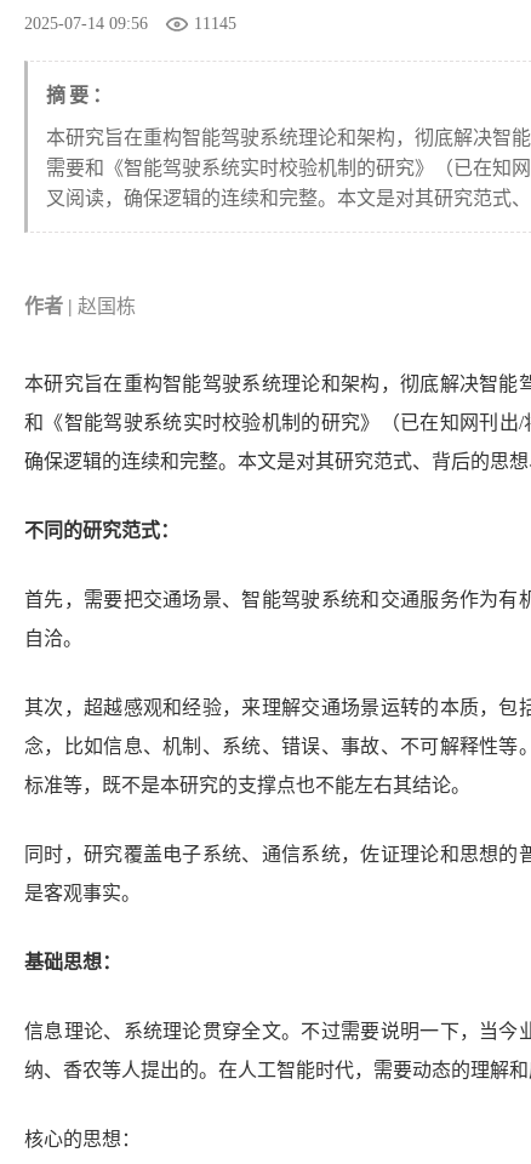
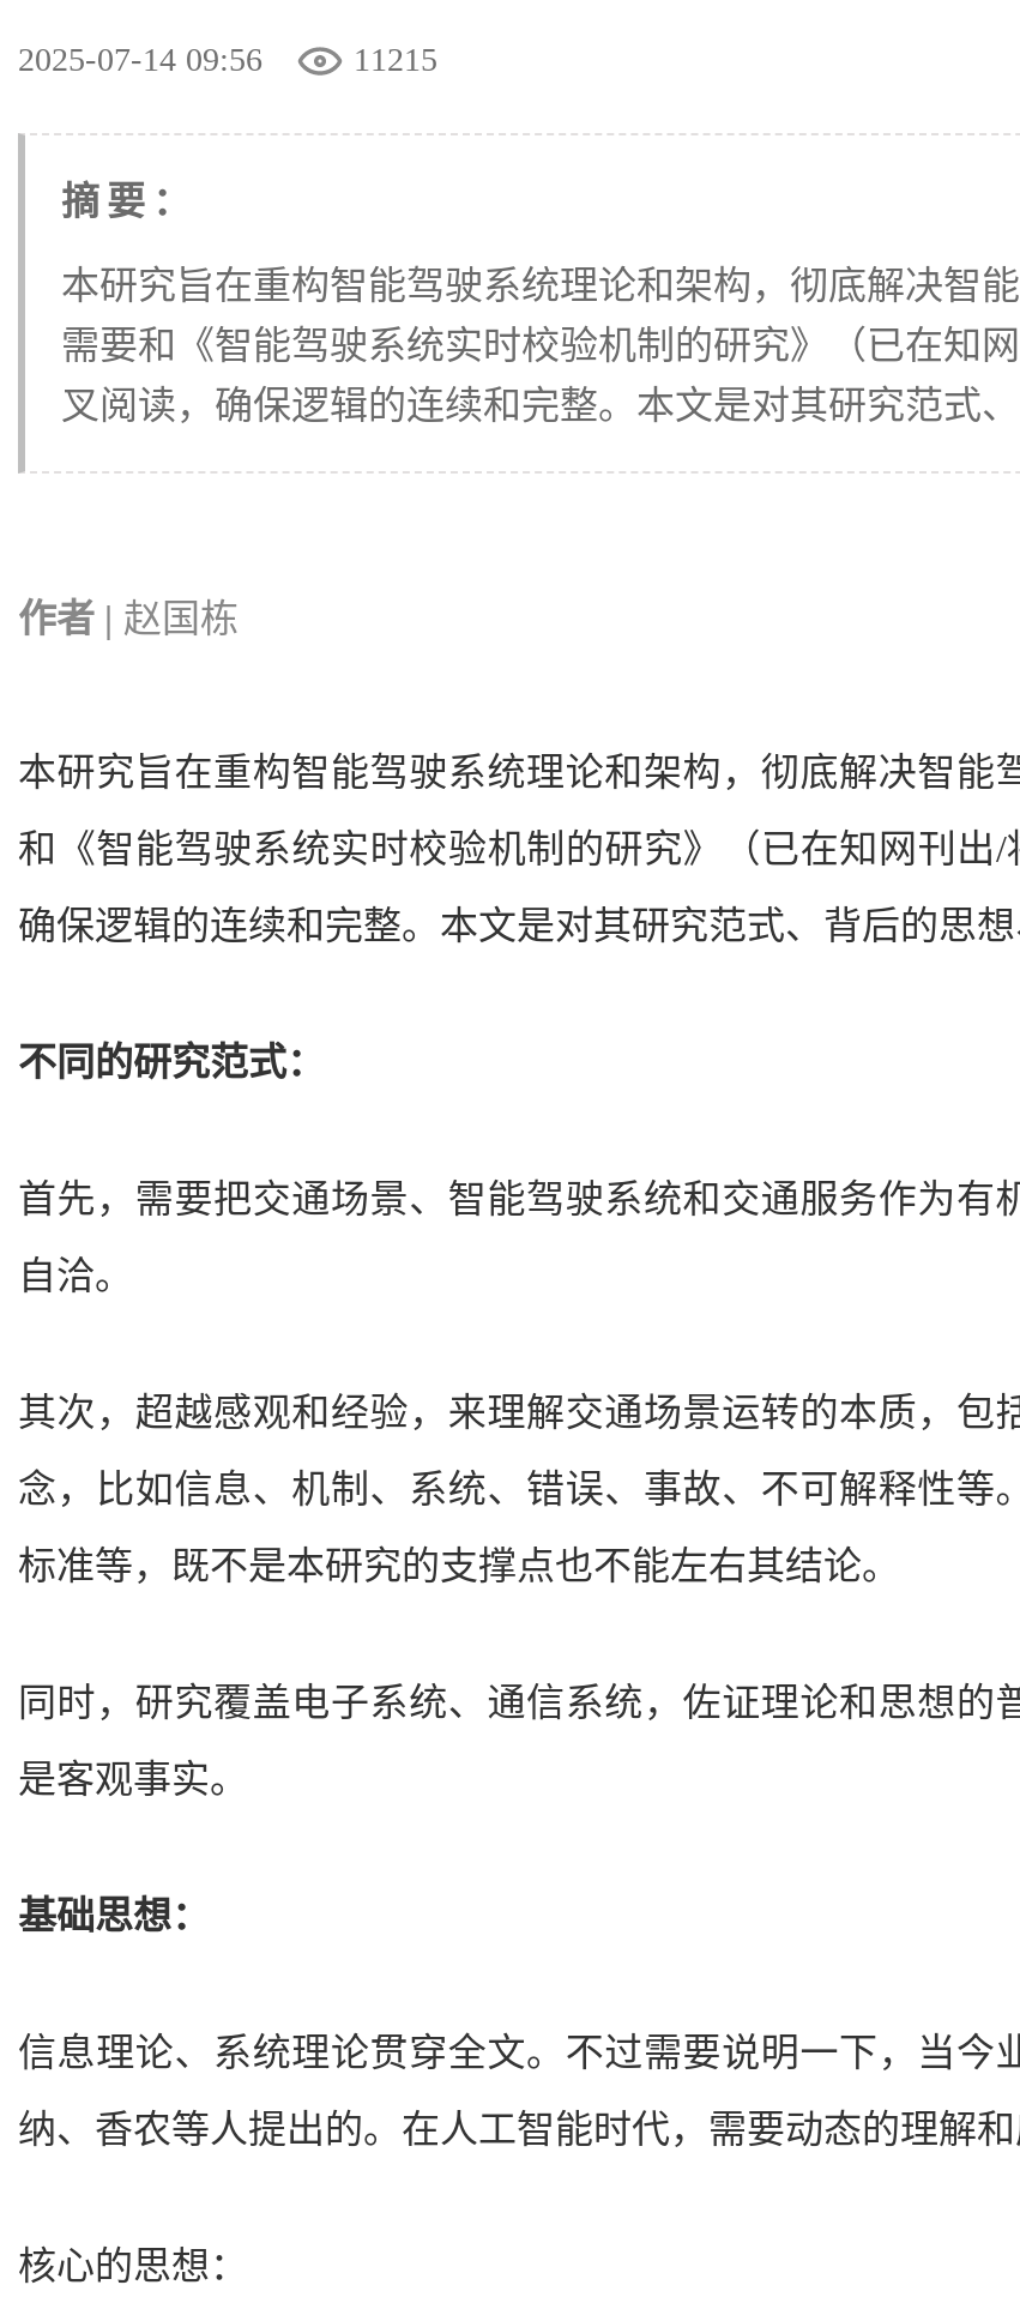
- 11145
+ 11215
